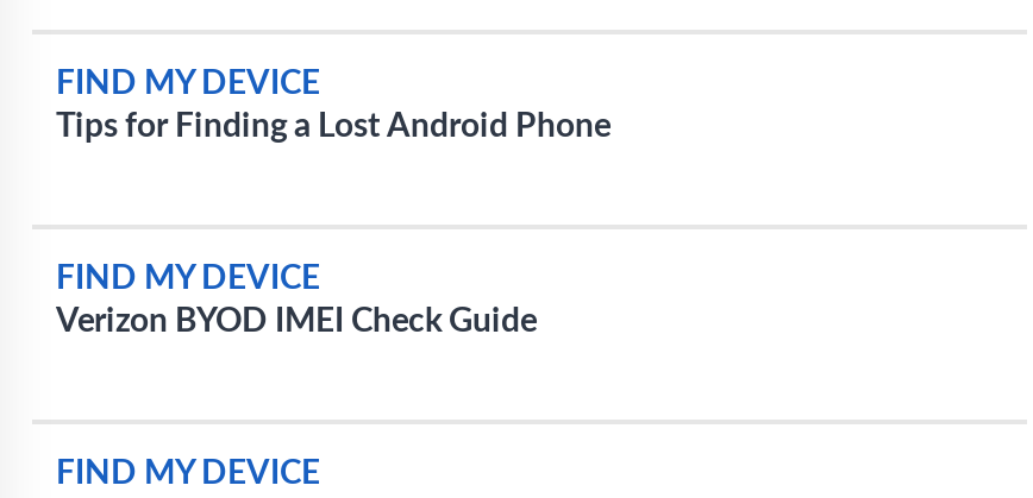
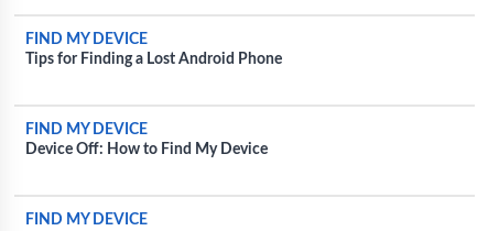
- Verizon BYOD IMEI Check Guide
+ Device Off: How to Find My Device
